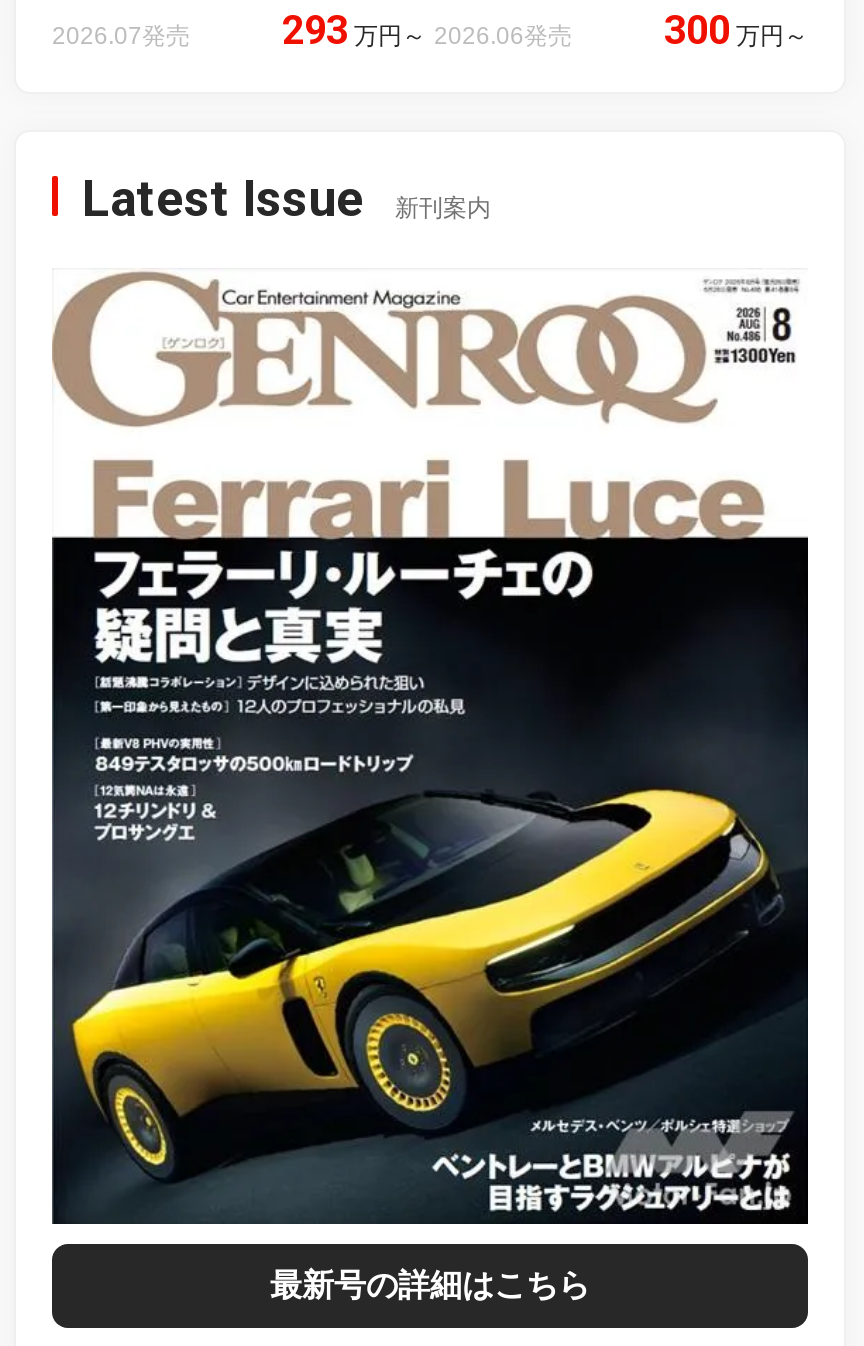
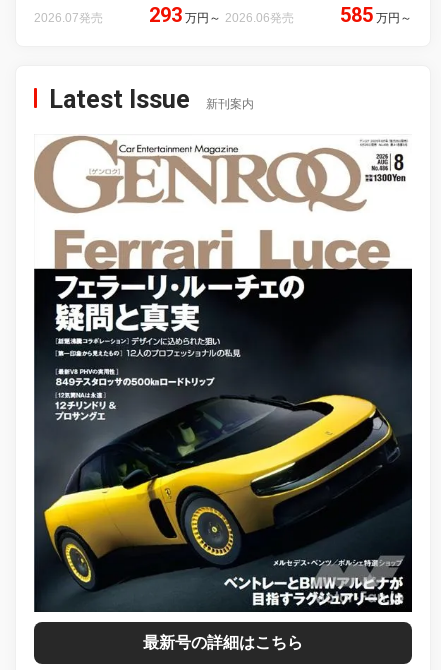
- 300万円～
+ 585万円～
